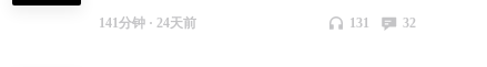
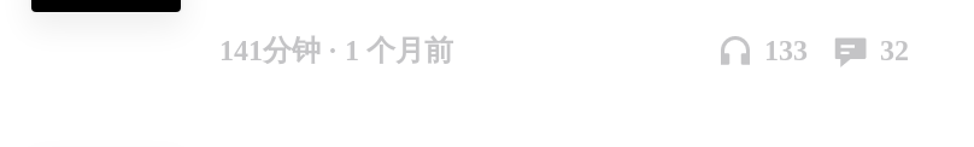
- 141分钟 · 24天前
- 131
+ 141分钟 · 1 个月前
+ 133
